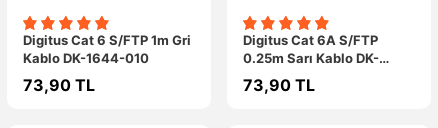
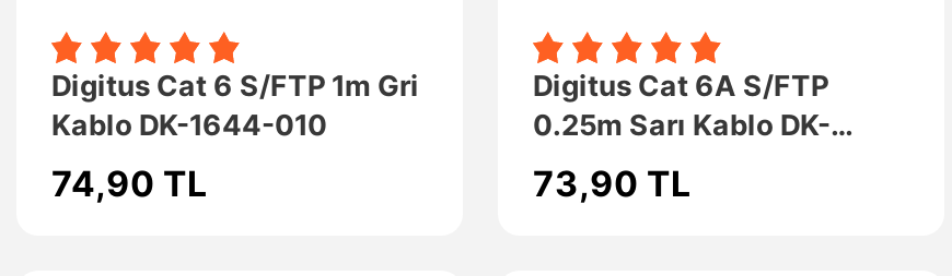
- 73,90 TL
+ 74,90 TL
